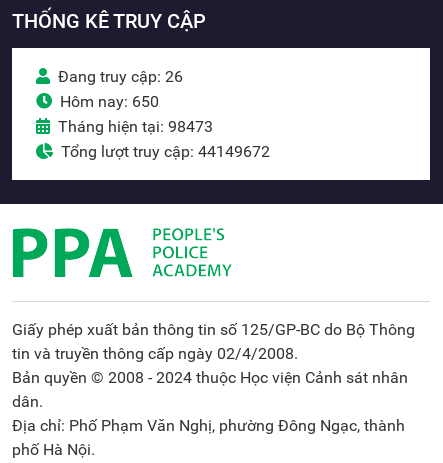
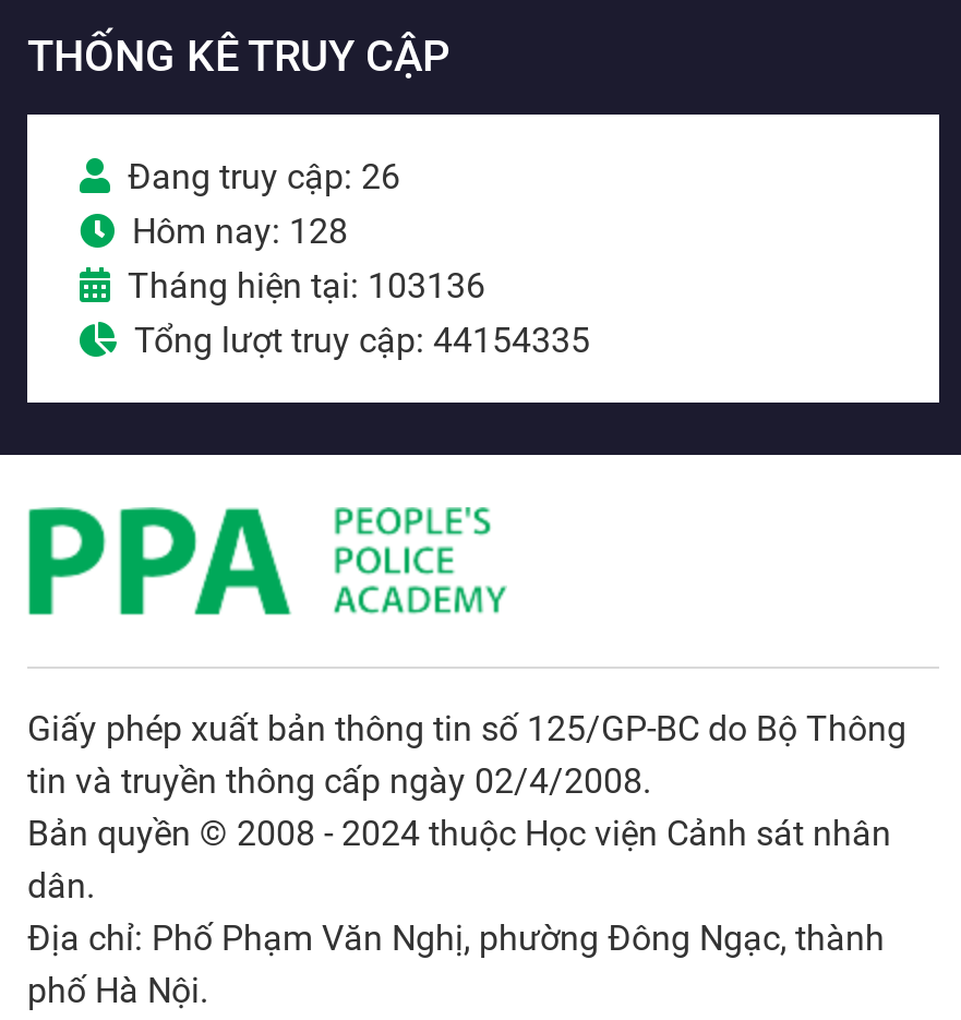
- Hôm nay: 650
+ Hôm nay: 128

- Tháng hiện tại: 98473
+ Tháng hiện tại: 103136

- Tổng lượt truy cập: 44149672
+ Tổng lượt truy cập: 44154335
